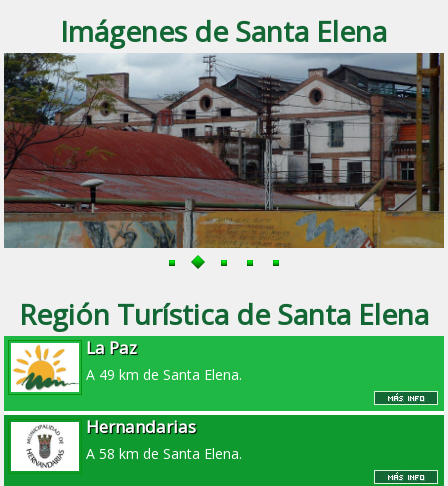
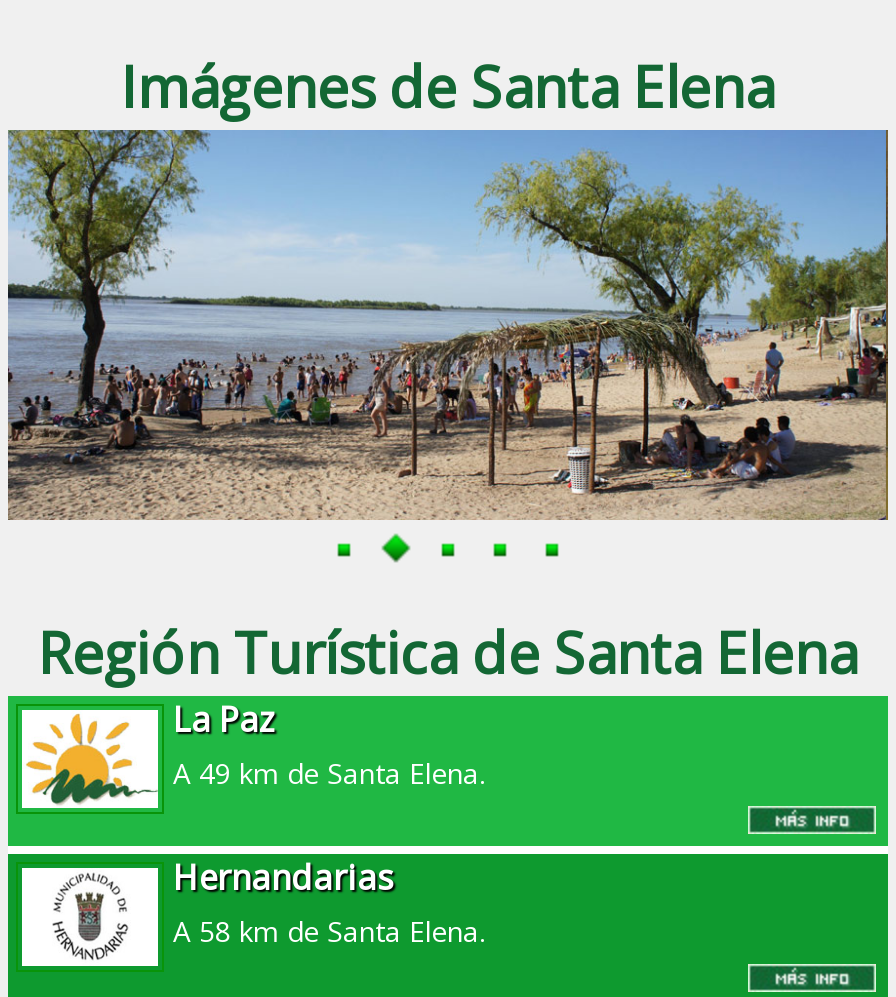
- [image]
+ [image]
